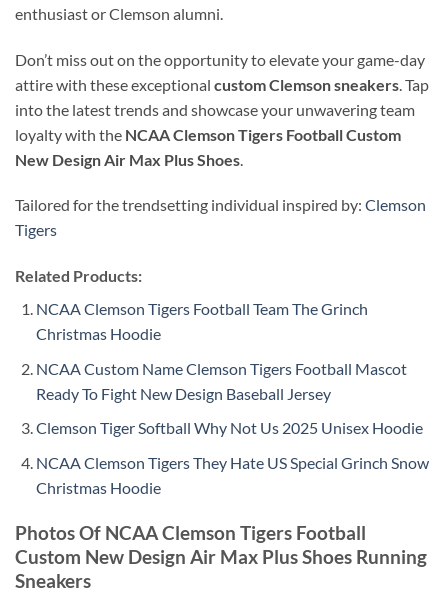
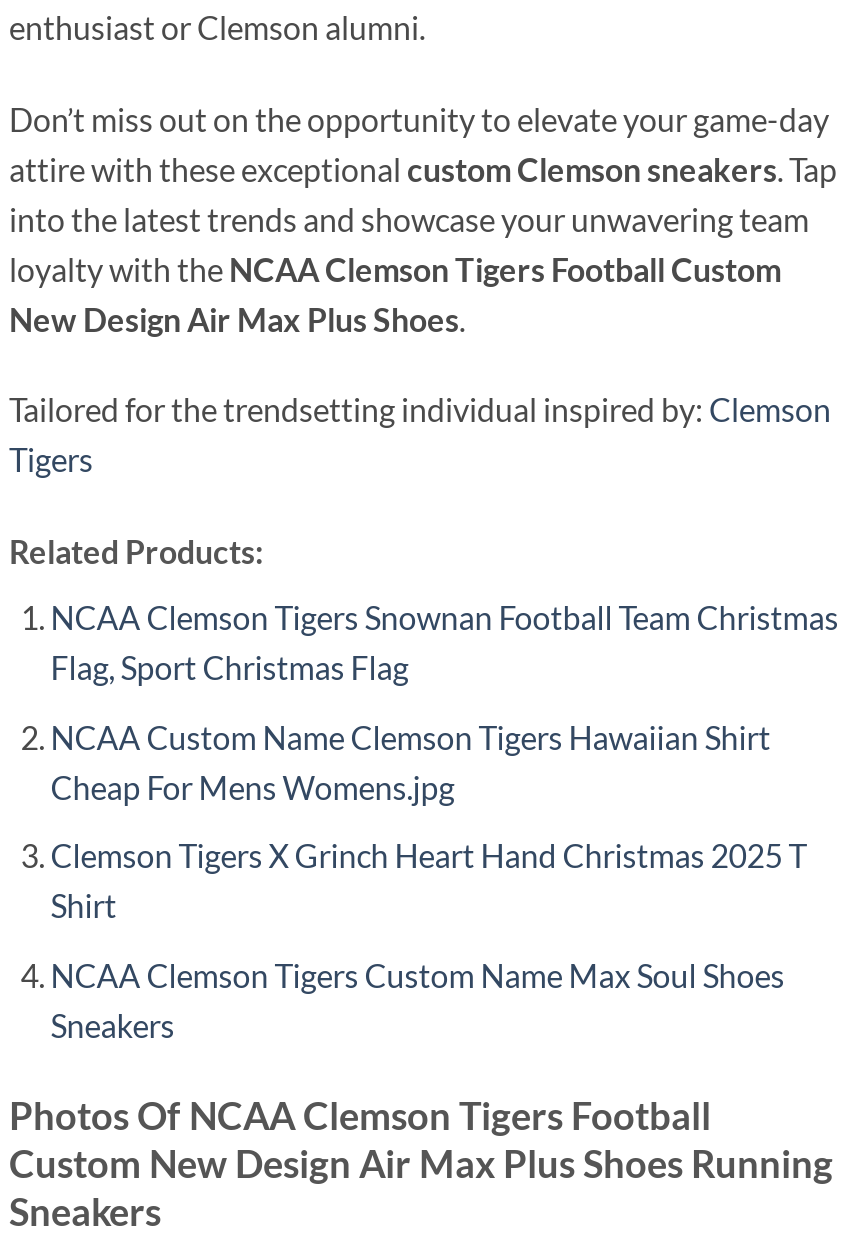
- NCAA Clemson Tigers Football Team The Grinch
- Christmas Hoodie
+ NCAA Clemson Tigers Snownan Football Team Christmas
+ Flag, Sport Christmas Flag

- NCAA Custom Name Clemson Tigers Football Mascot
- Ready To Fight New Design Baseball Jersey
+ NCAA Custom Name Clemson Tigers Hawaiian Shirt
+ Cheap For Mens Womens.jpg

- Clemson Tiger Softball Why Not Us 2025 Unisex Hoodie
+ Clemson Tigers X Grinch Heart Hand Christmas 2025 T
+ Shirt

- NCAA Clemson Tigers They Hate US Special Grinch Snow
- Christmas Hoodie
+ NCAA Clemson Tigers Custom Name Max Soul Shoes
+ Sneakers
